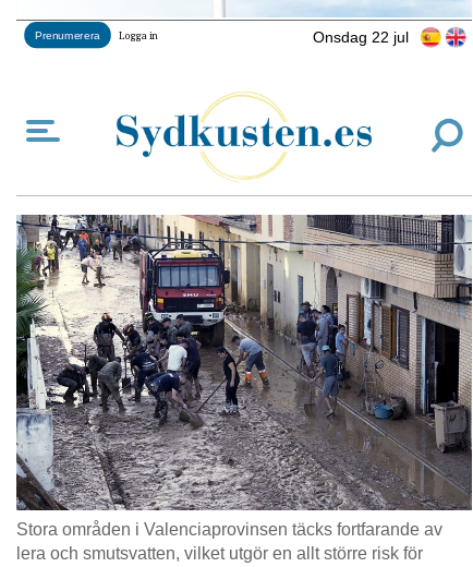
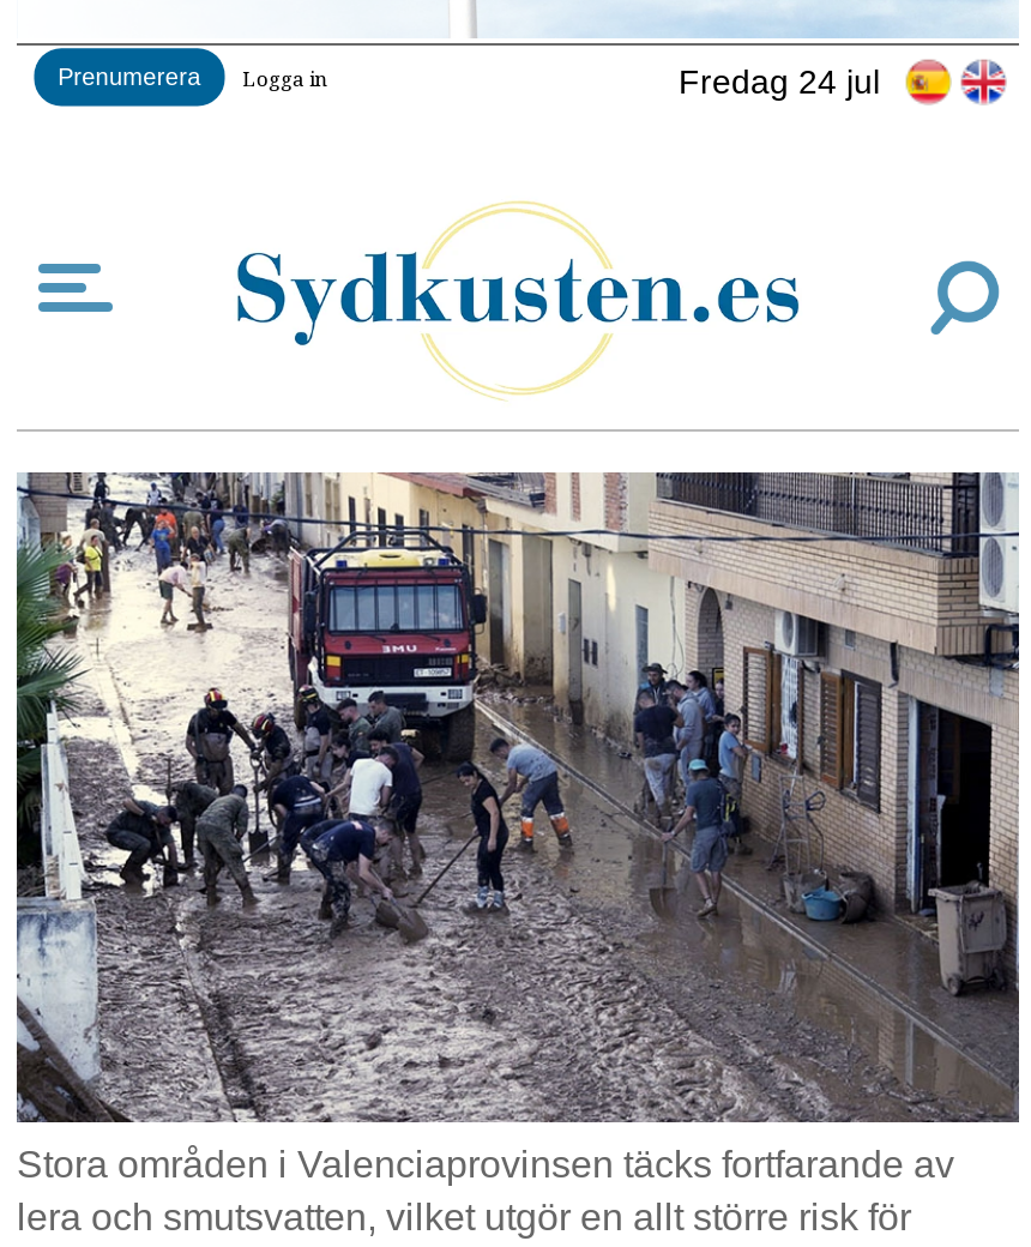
- Onsdag 22 jul
+ Fredag 24 jul
